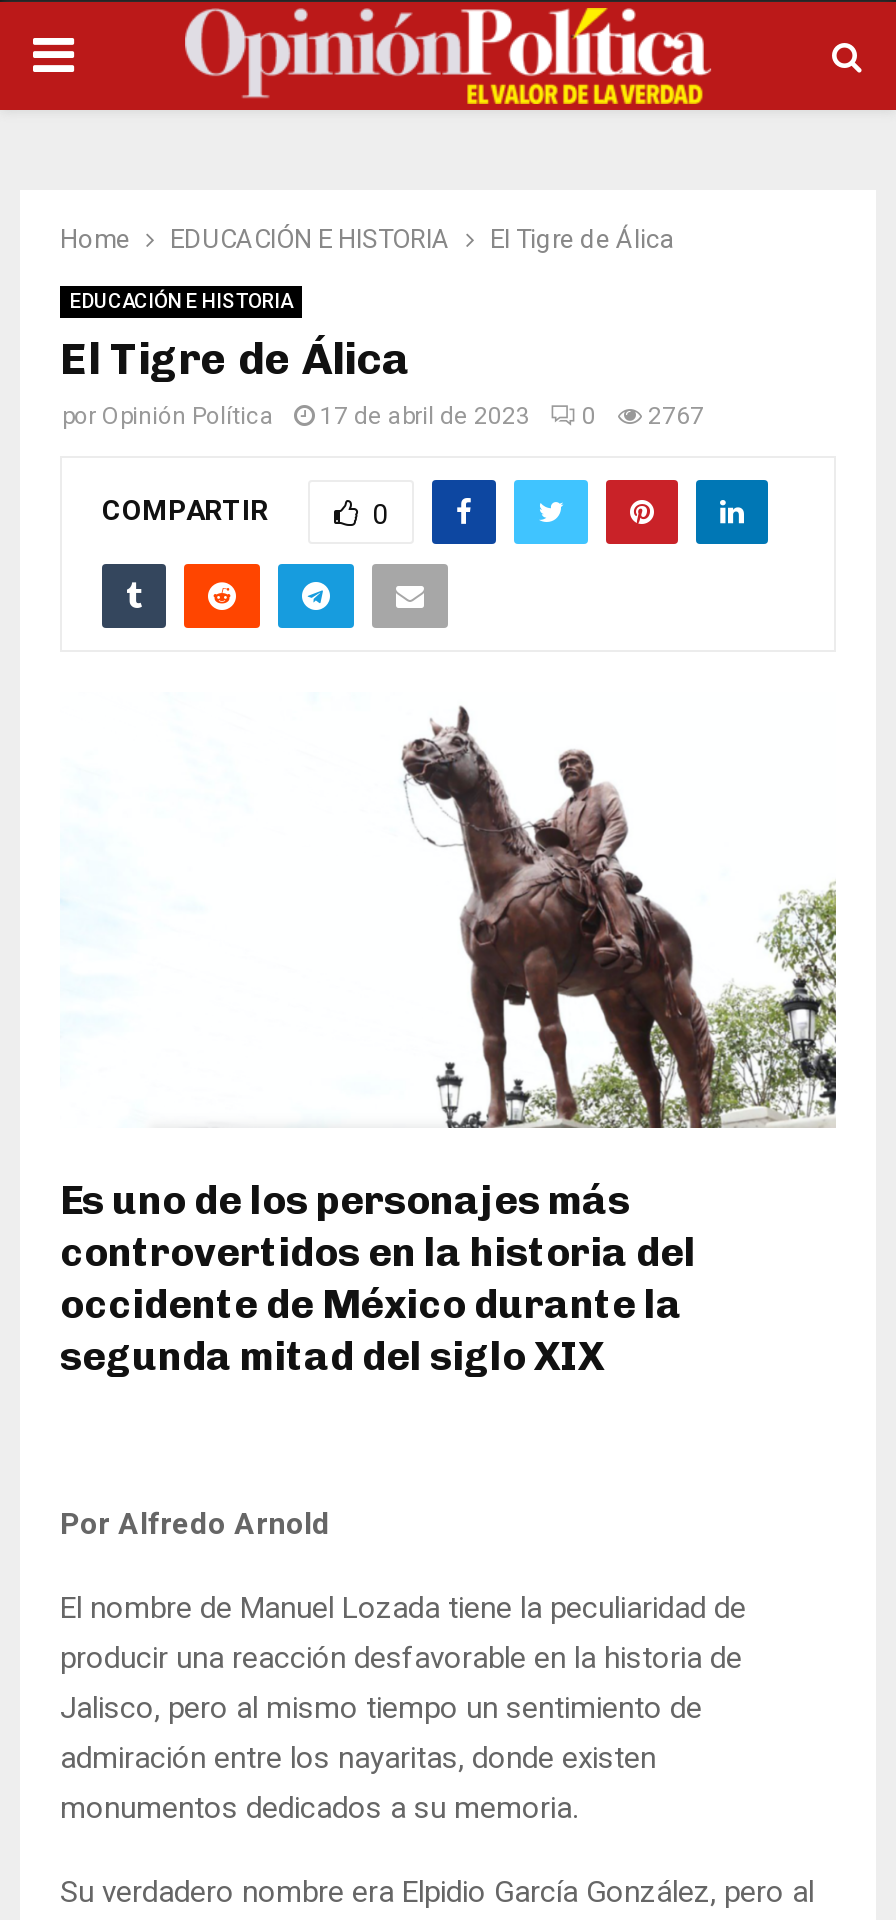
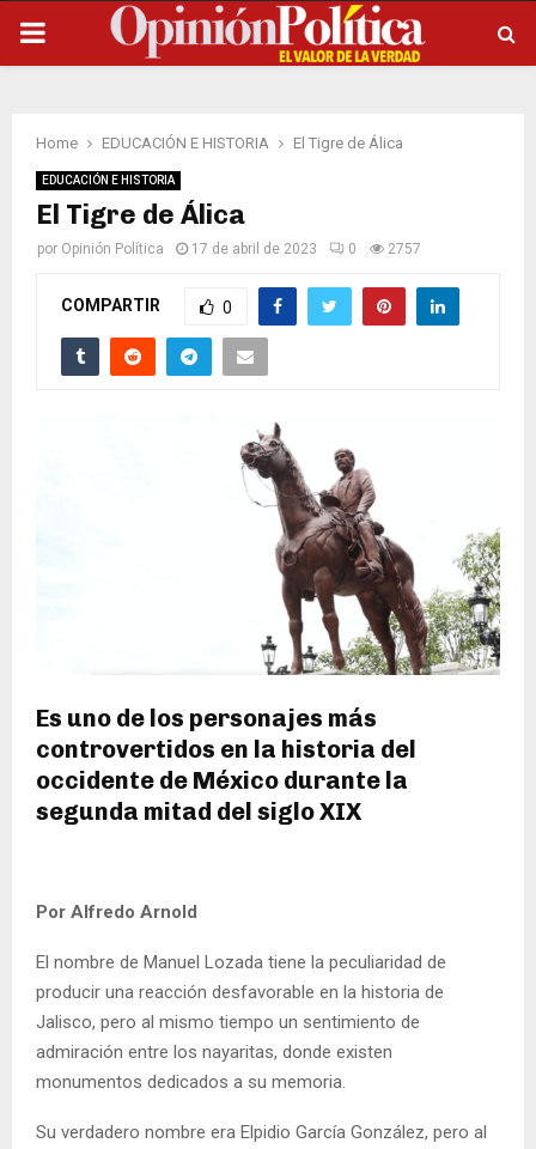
- por Opinión Política 17 de abril de 2023 0 2767
+ por Opinión Política 17 de abril de 2023 0 2757
